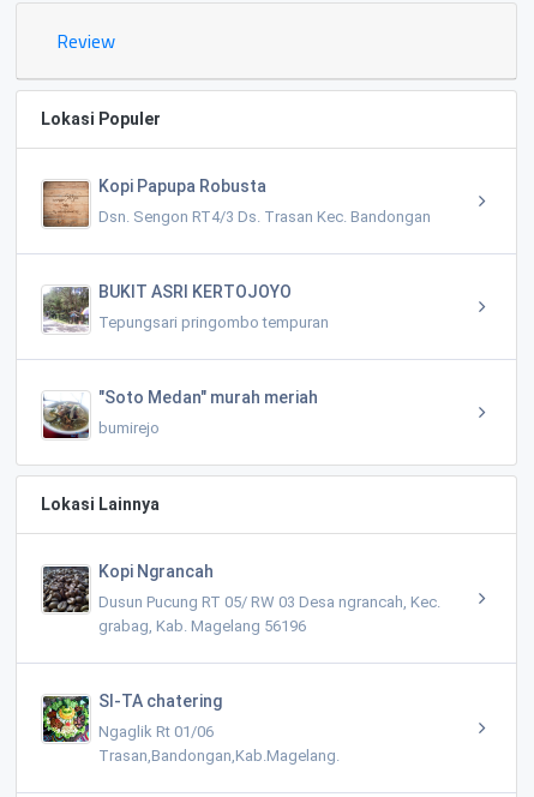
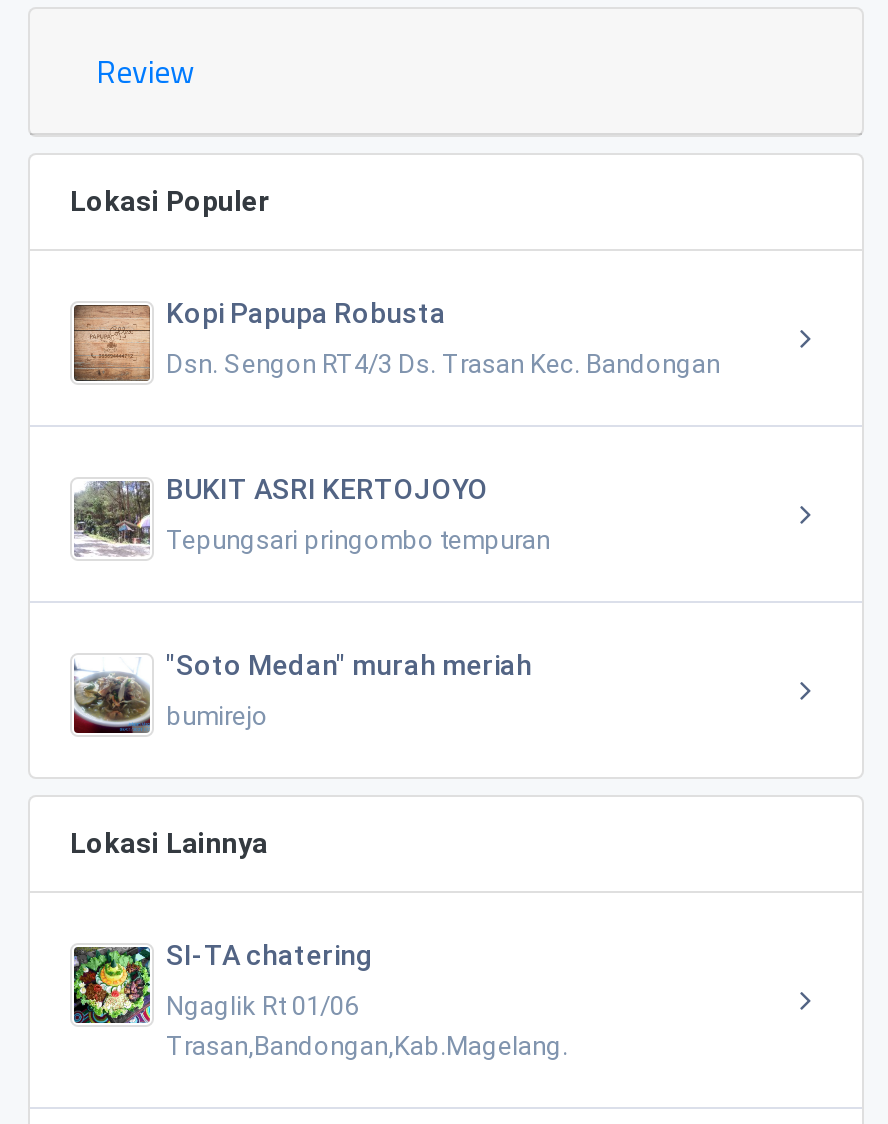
- [image]
- Kopi Ngrancah
- Dusun Pucung RT 05/ RW 03 Desa ngrancah, Kec.
- grabag, Kab. Magelang 56196
